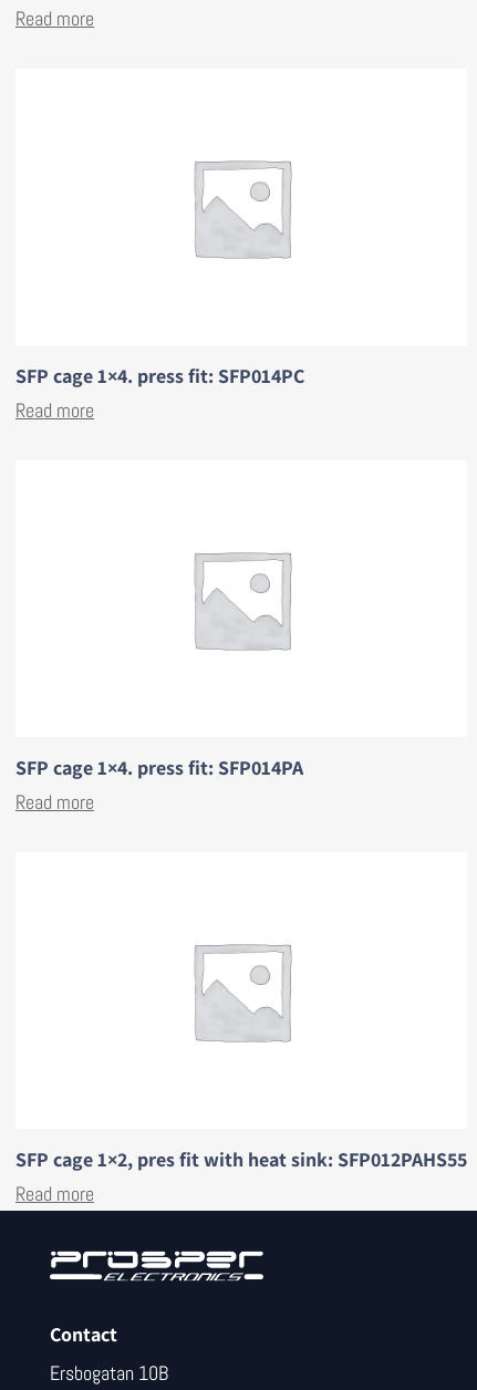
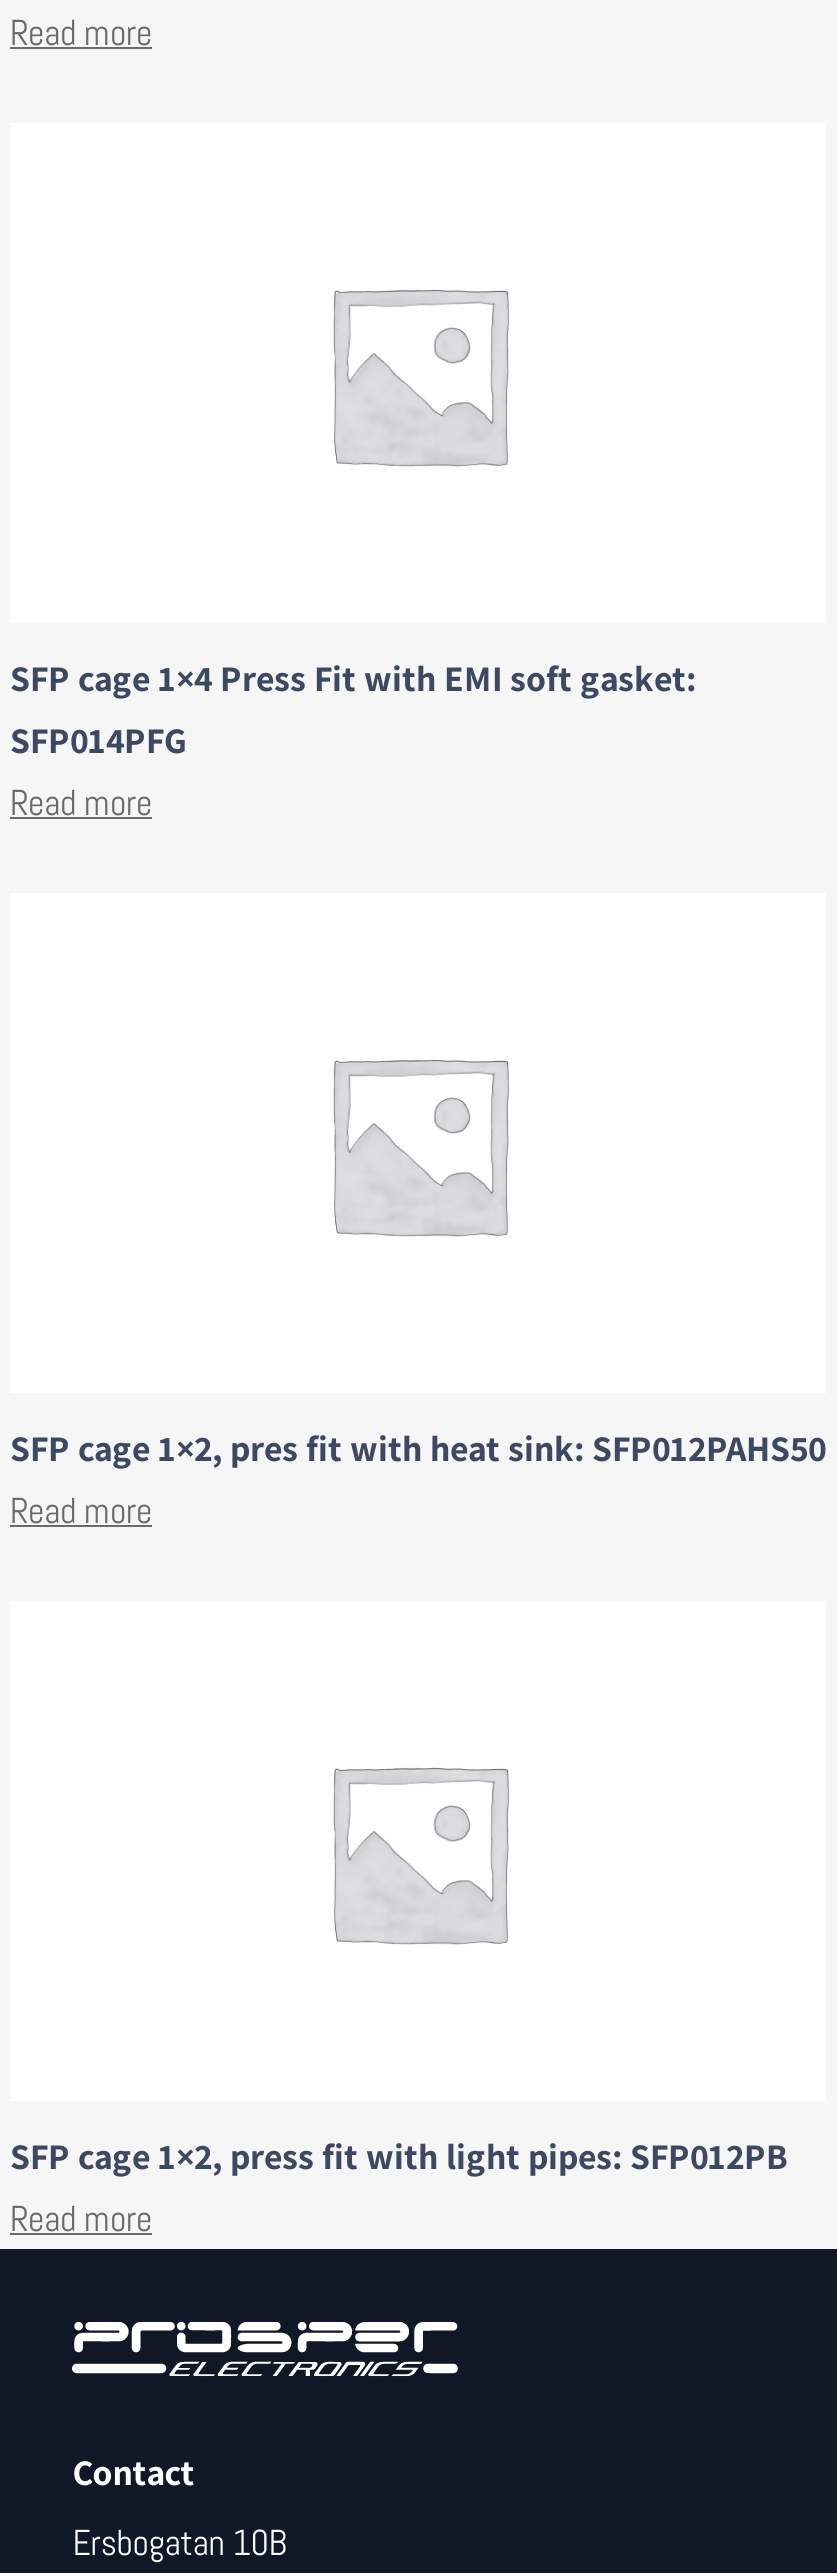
- SFP cage 1×4. press fit: SFP014PC
+ SFP cage 1×4 Press Fit with EMI soft gasket:
+ SFP014PFG

- SFP cage 1×4. press fit: SFP014PA
+ SFP cage 1×2, pres fit with heat sink: SFP012PAHS50

- SFP cage 1×2, pres fit with heat sink: SFP012PAHS55
+ SFP cage 1×2, press fit with light pipes: SFP012PB
